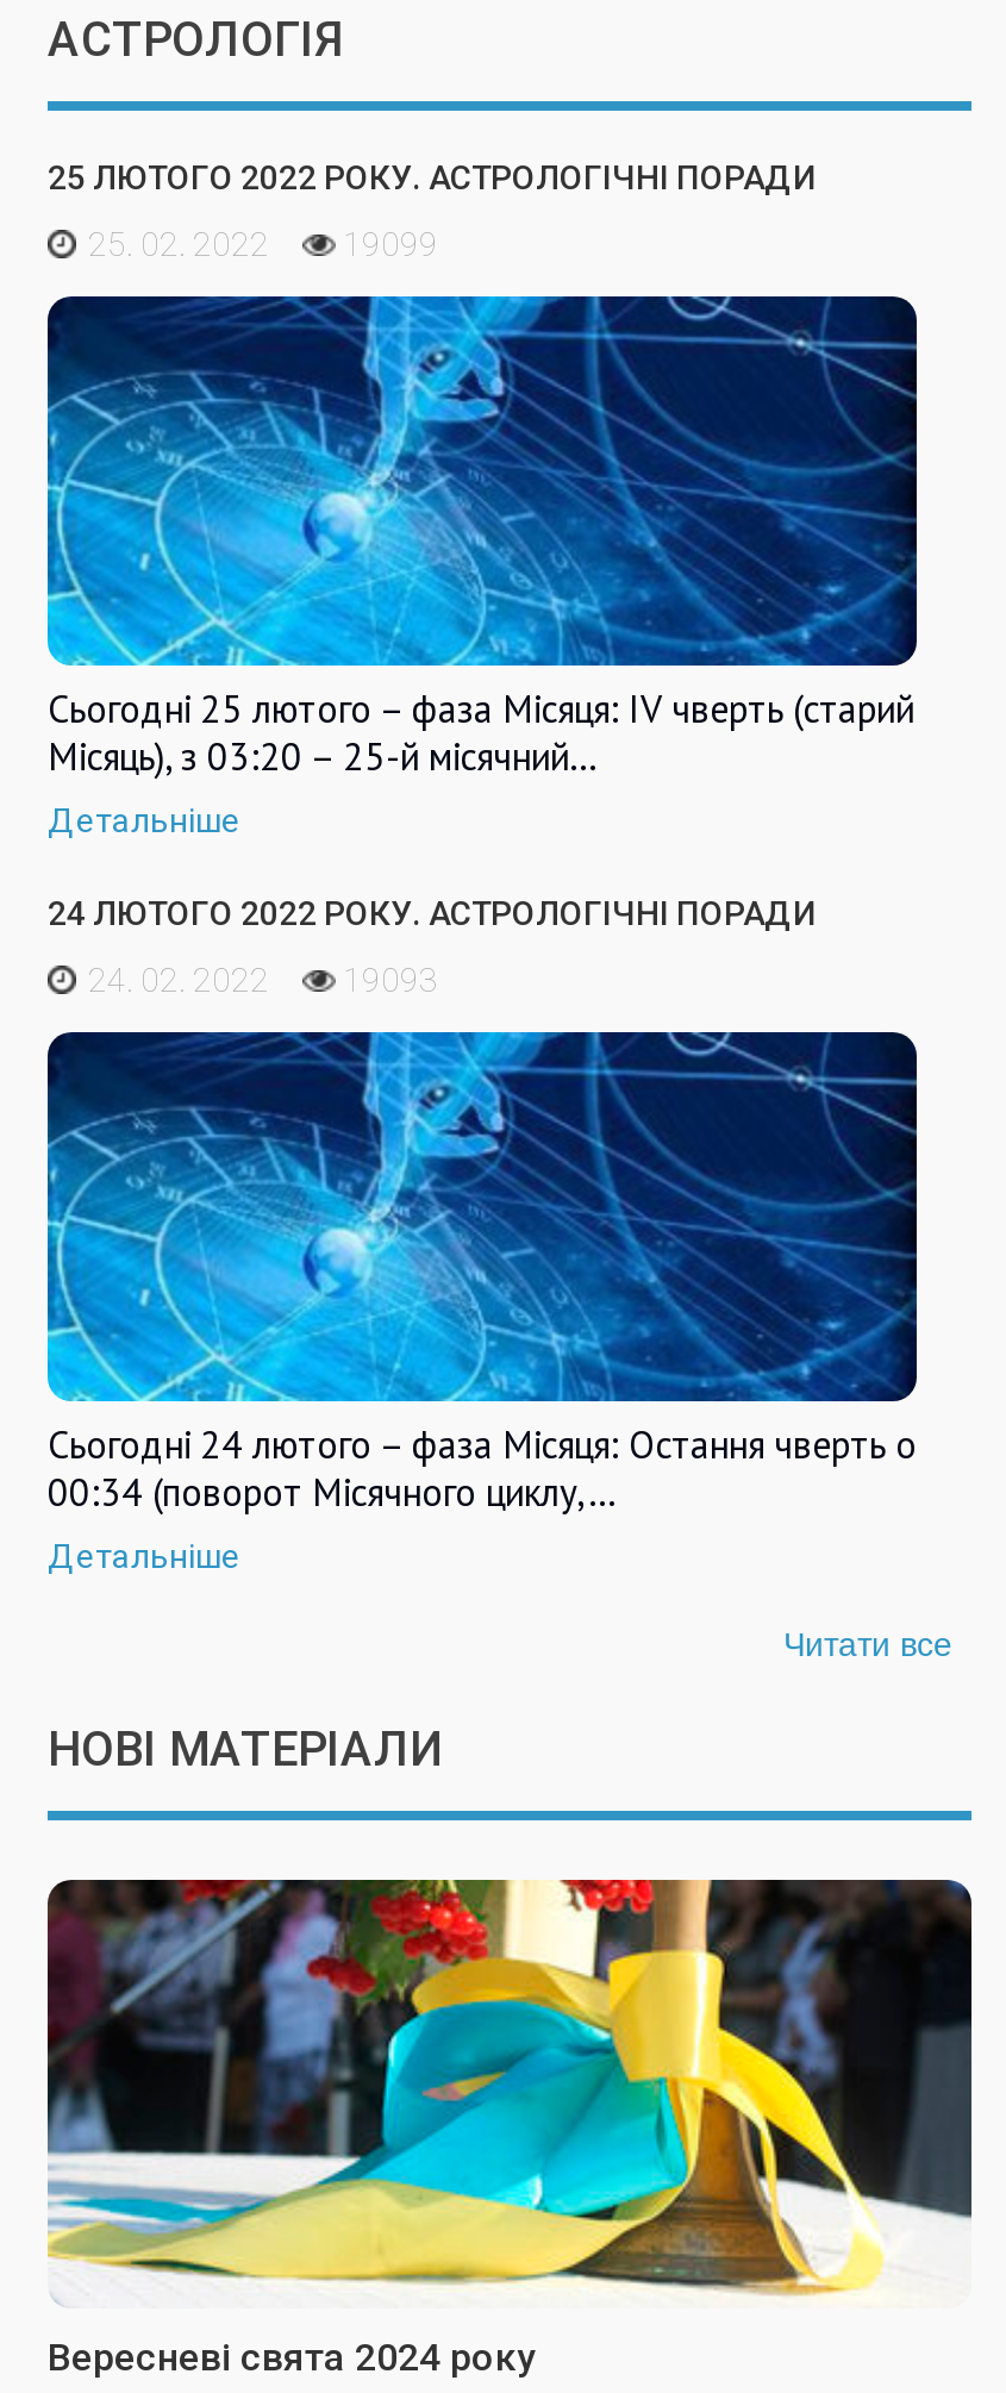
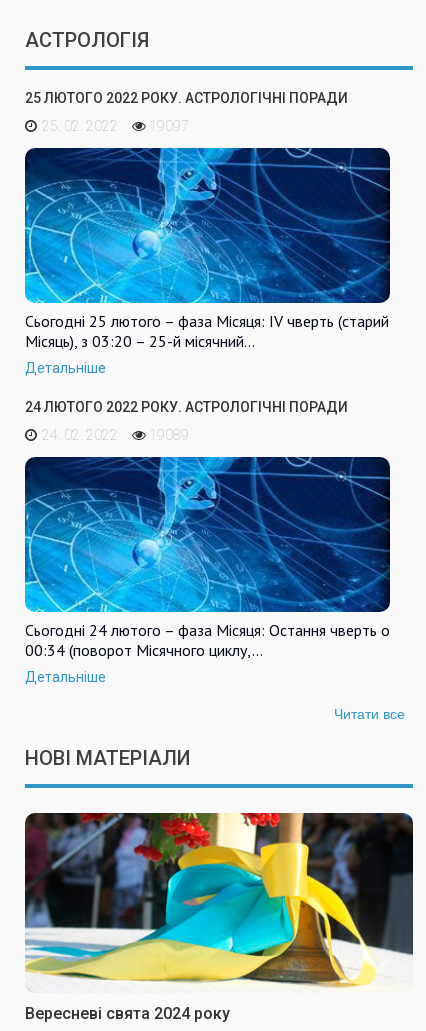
- 25. 02. 2022 19099
+ 25. 02. 2022 19097

- 24. 02. 2022 19093
+ 24. 02. 2022 19089
